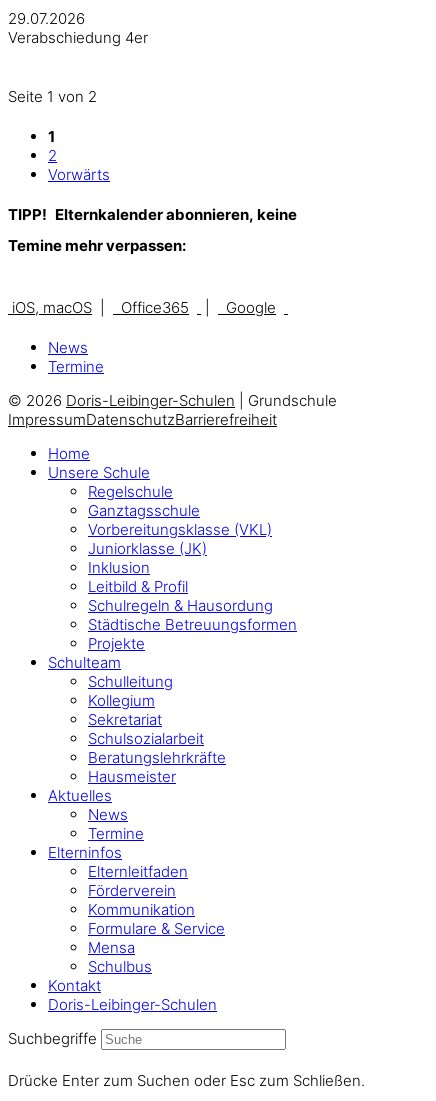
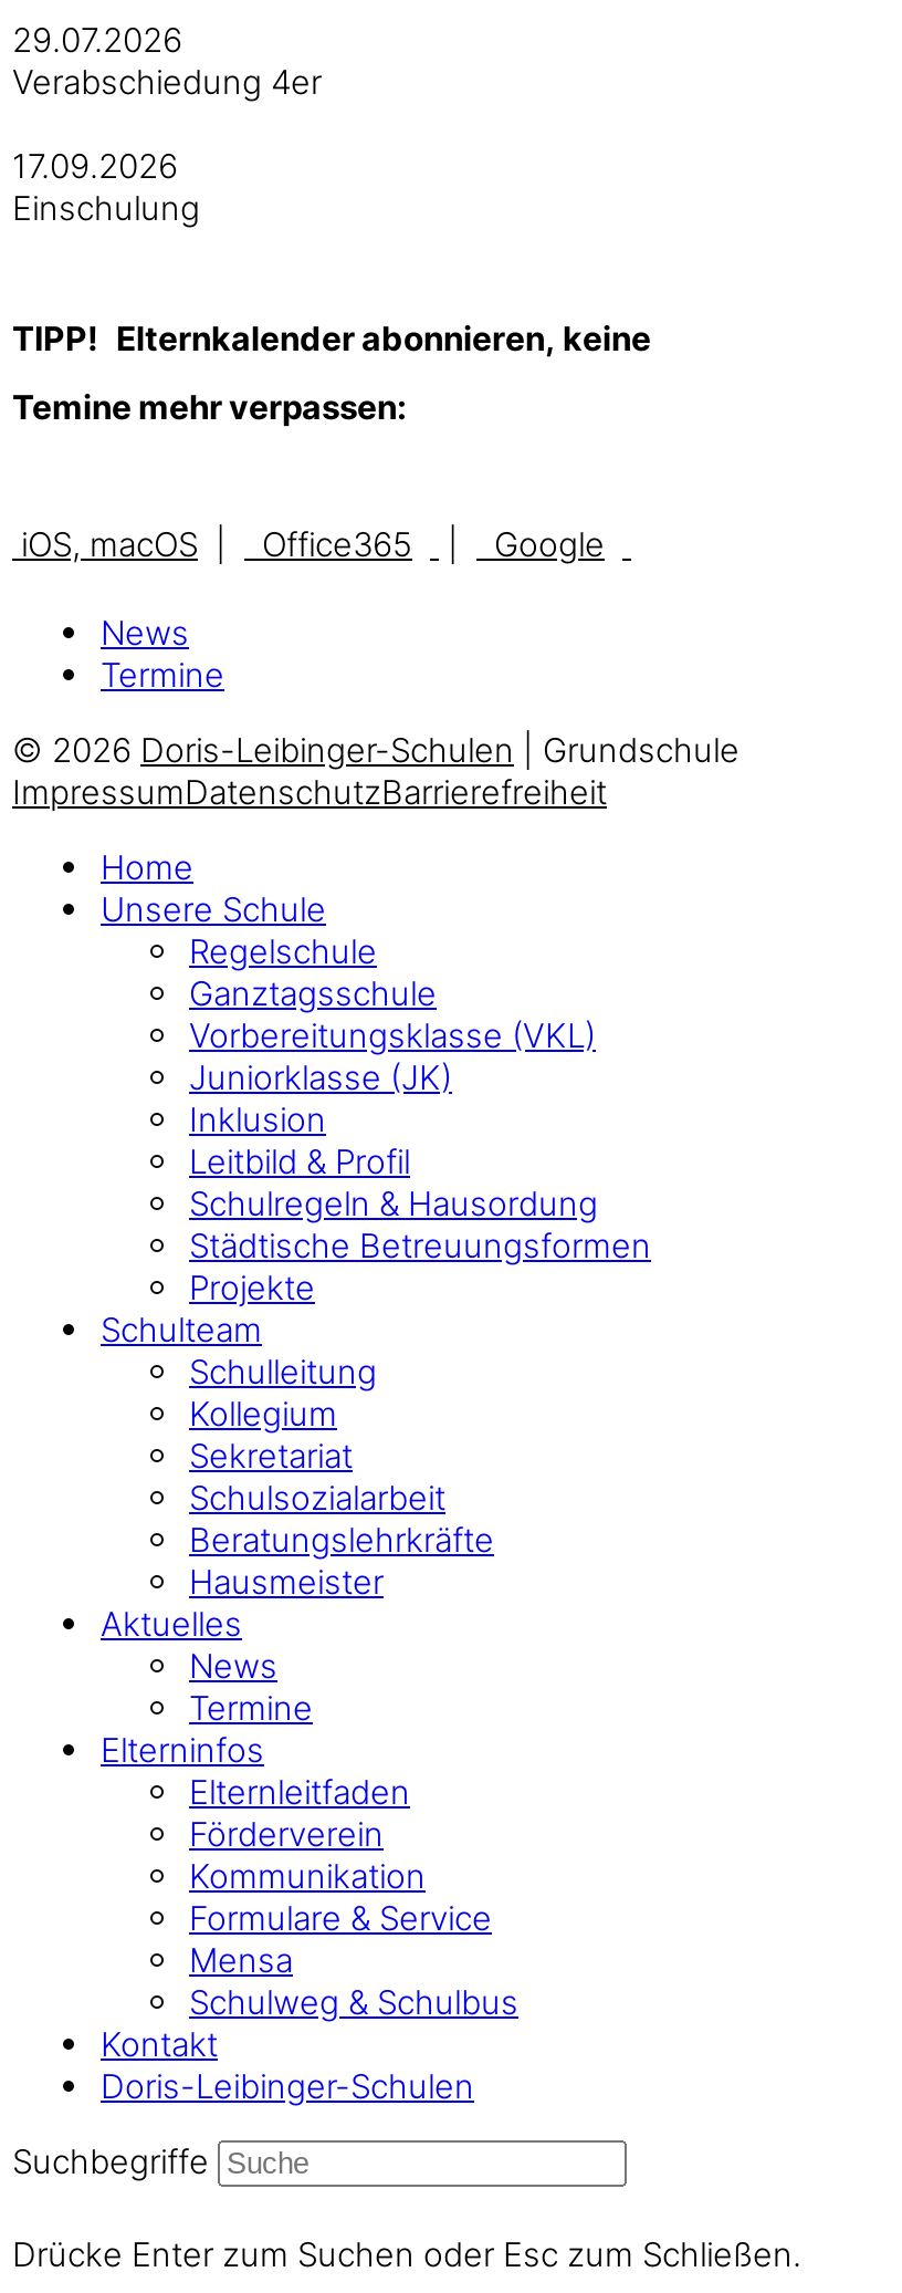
- Seite 1 von 2
- 1
- 2
- Vorwärts
+ 17.09.2026
+ Einschulung

- Schulbus
+ Schulweg & Schulbus
